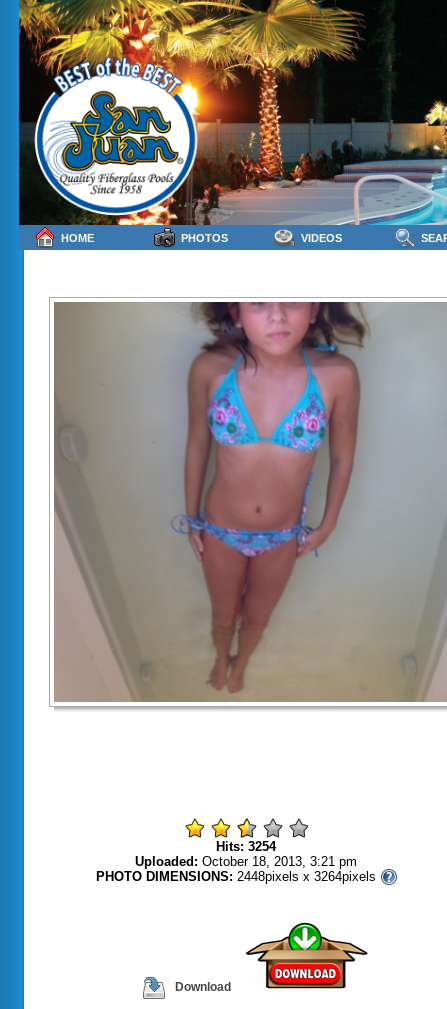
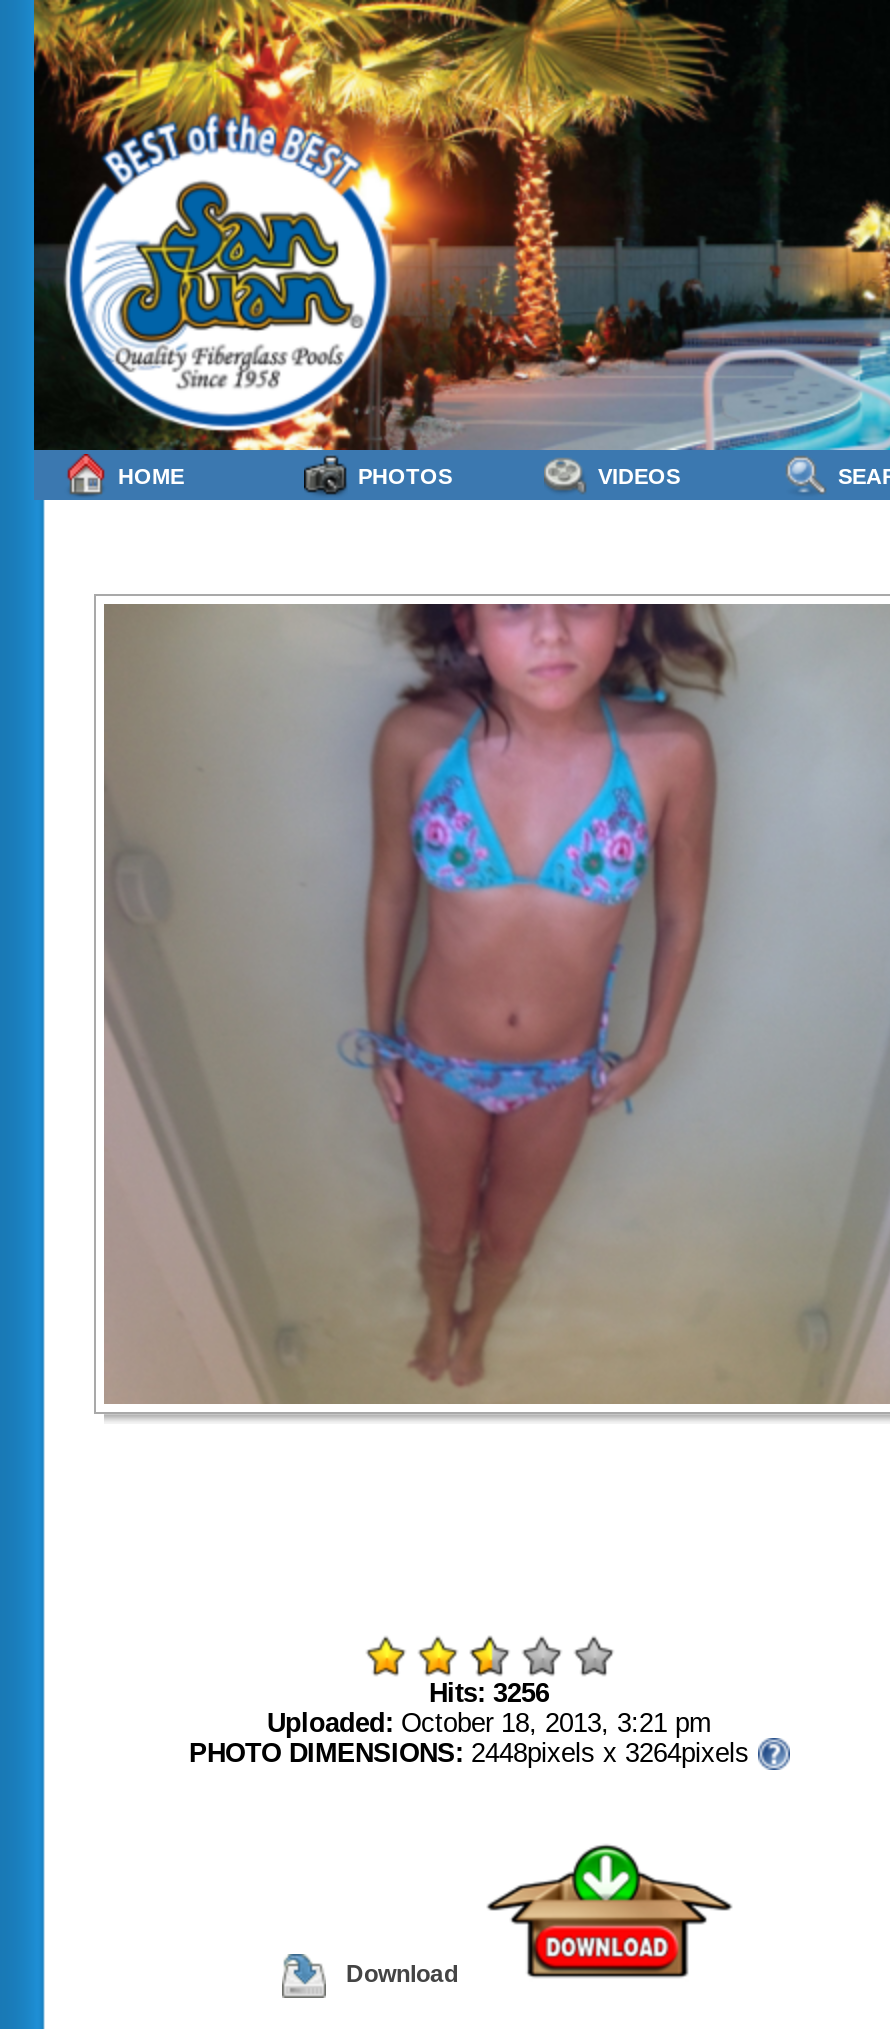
- Hits: 3254
+ Hits: 3256
